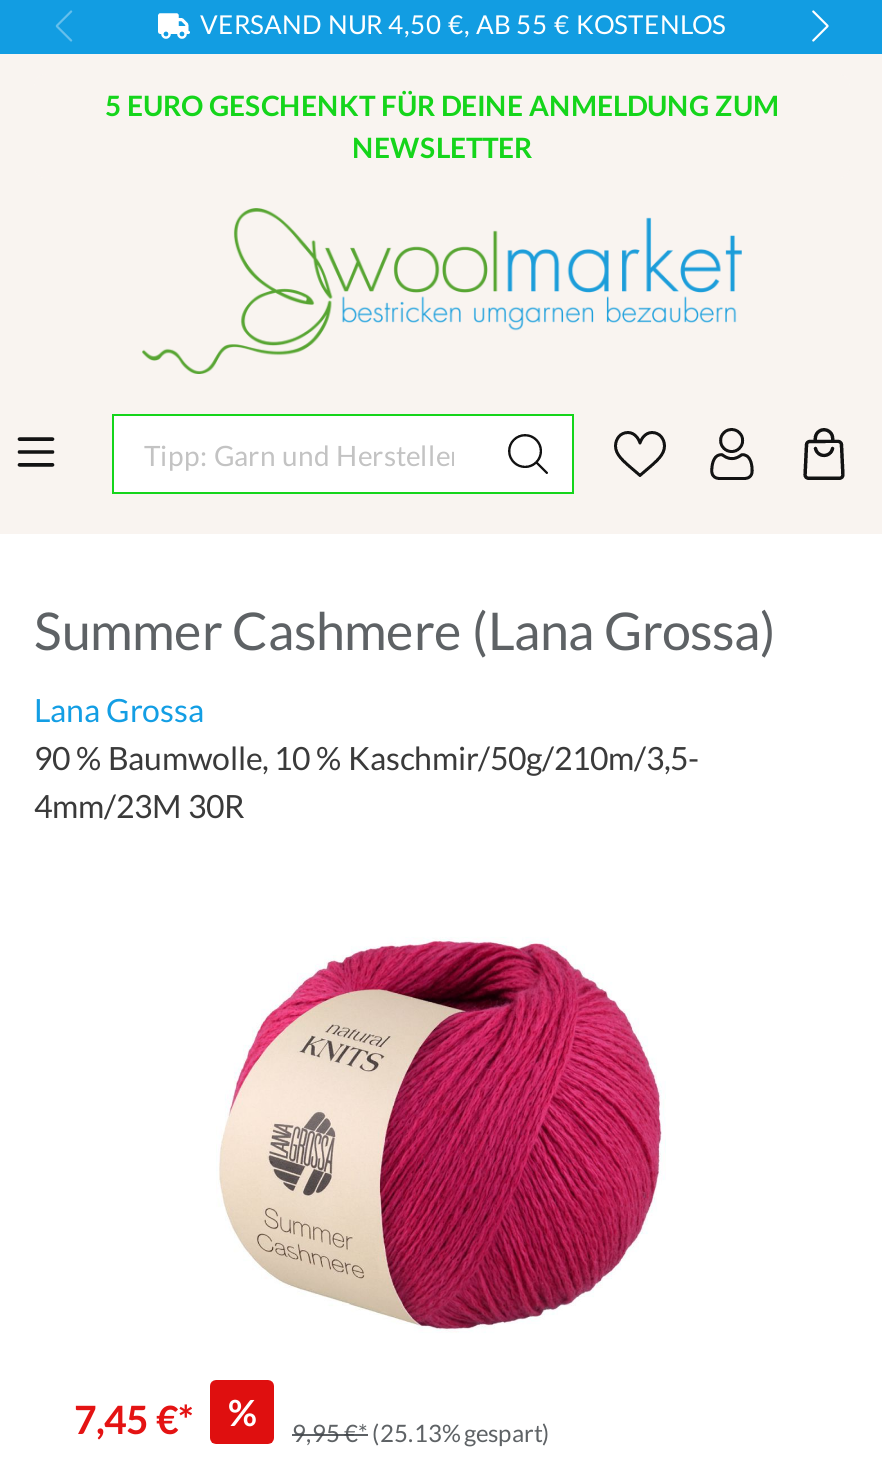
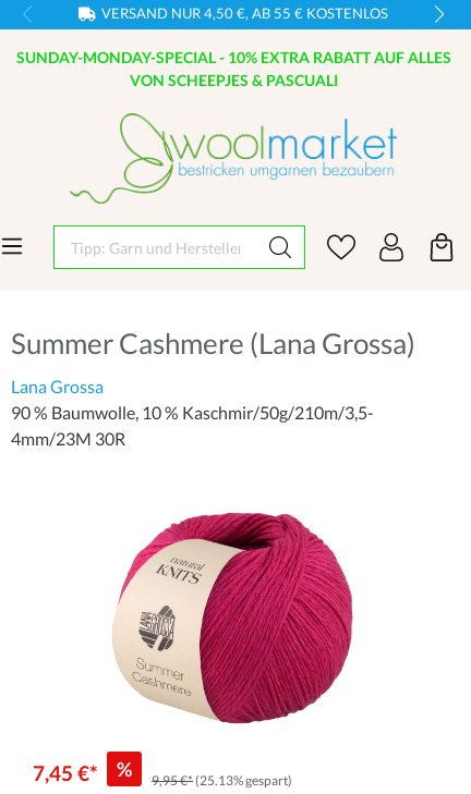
- 5 EURO GESCHENKT FÜR DEINE ANMELDUNG ZUM
- NEWSLETTER
+ SUNDAY-MONDAY-SPECIAL - 10% EXTRA RABATT AUF ALLES
+ VON SCHEEPJES & PASCUALI
